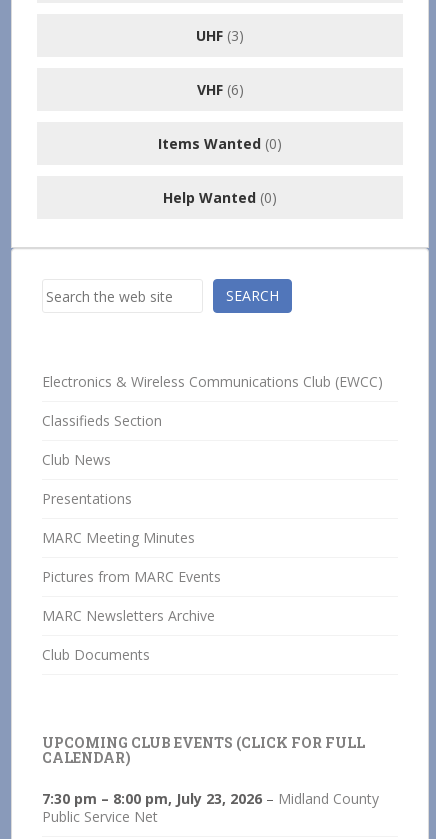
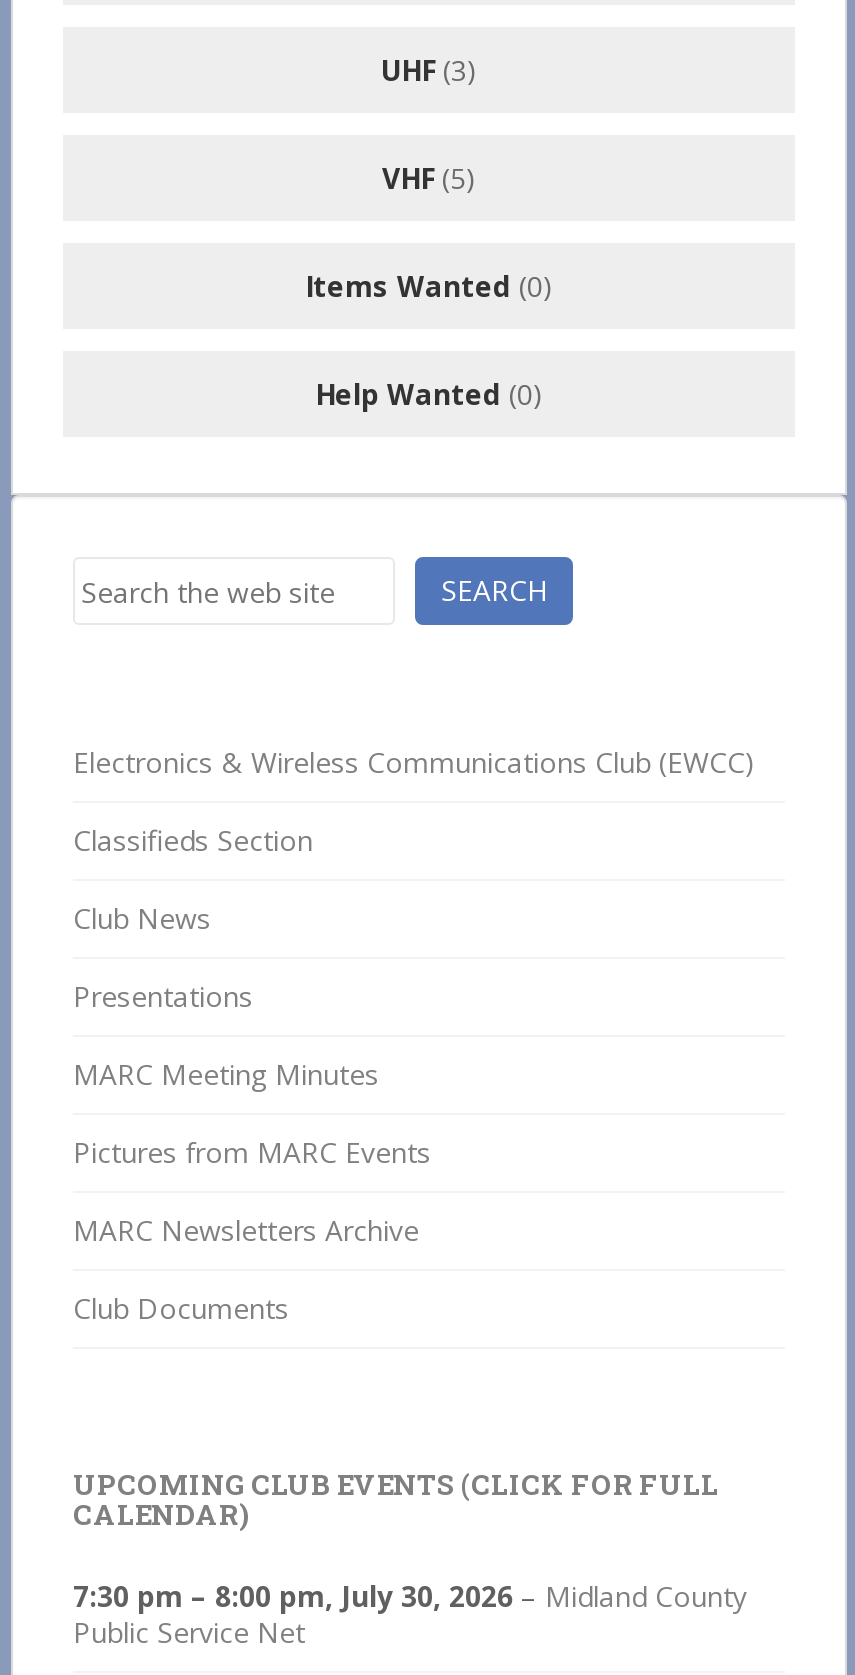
- VHF (6)
+ VHF (5)

- 7:30 pm – 8:00 pm, July 23, 2026 – Midland County
+ 7:30 pm – 8:00 pm, July 30, 2026 – Midland County
